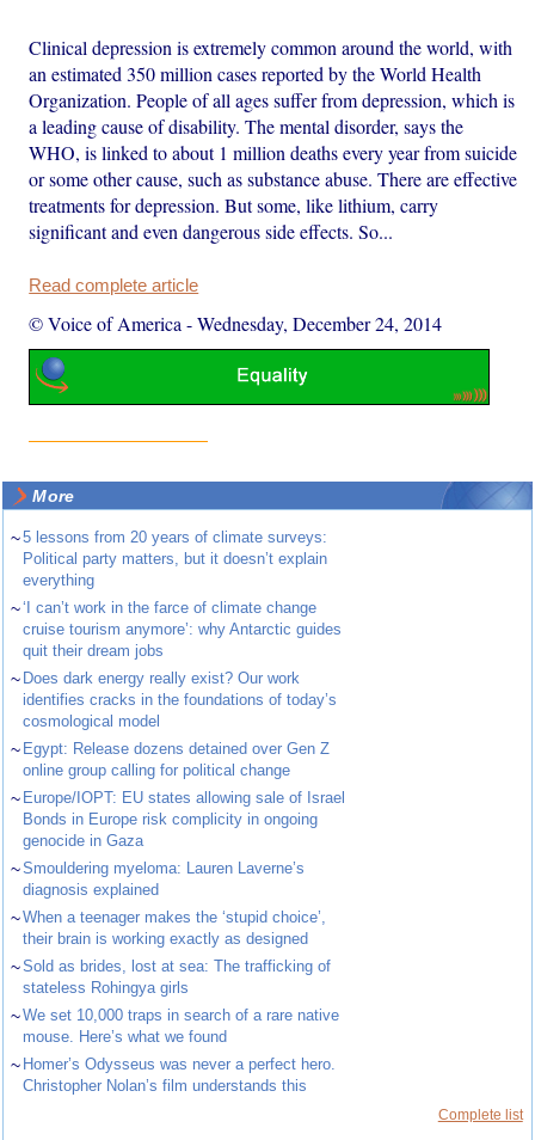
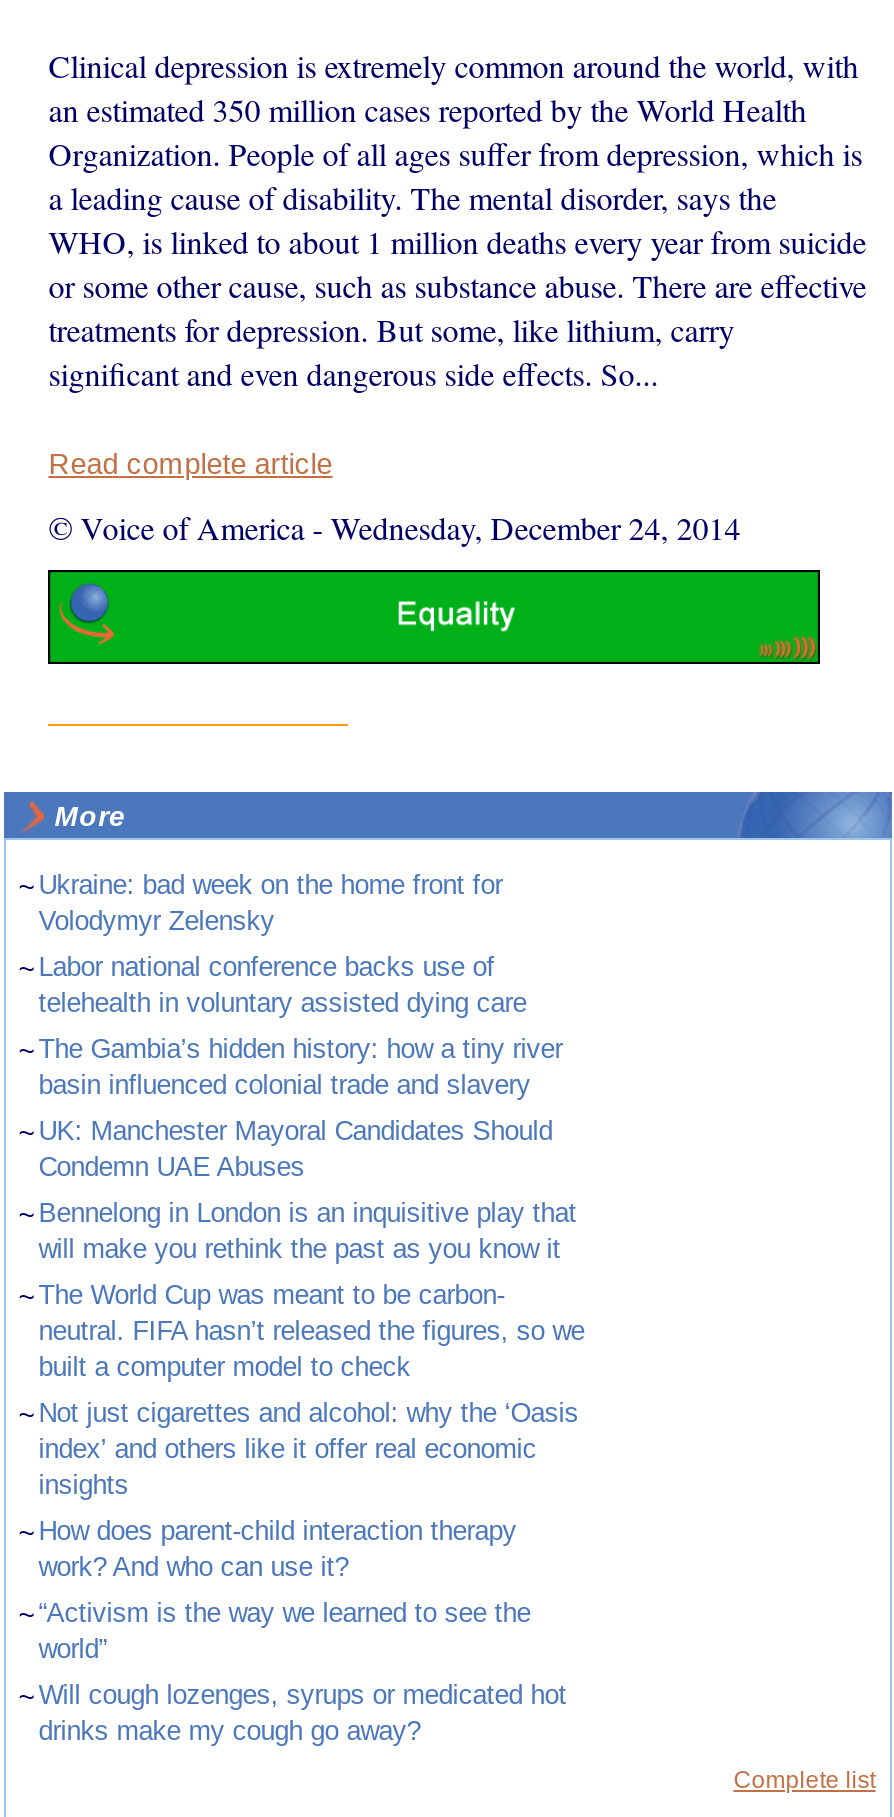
- ~ 5 lessons from 20 years of climate surveys:
- Political party matters, but it doesn’t explain
- everything
+ ~ Ukraine: bad week on the home front for
+ Volodymyr Zelensky

- ~ ‘I can’t work in the farce of climate change
- cruise tourism anymore’: why Antarctic guides
- quit their dream jobs
+ ~ Labor national conference backs use of
+ telehealth in voluntary assisted dying care

- ~ Does dark energy really exist? Our work
- identifies cracks in the foundations of today’s
- cosmological model
+ ~ The Gambia’s hidden history: how a tiny river
+ basin influenced colonial trade and slavery

- ~ Egypt: Release dozens detained over Gen Z
- online group calling for political change
+ ~ UK: Manchester Mayoral Candidates Should
+ Condemn UAE Abuses

- ~ Europe/IOPT: EU states allowing sale of Israel
- Bonds in Europe risk complicity in ongoing
- genocide in Gaza
+ ~ Bennelong in London is an inquisitive play that
+ will make you rethink the past as you know it

- ~ Smouldering myeloma: Lauren Laverne’s
- diagnosis explained
+ ~ The World Cup was meant to be carbon-
+ neutral. FIFA hasn’t released the figures, so we
+ built a computer model to check

- ~ When a teenager makes the ‘stupid choice’,
- their brain is working exactly as designed
+ ~ Not just cigarettes and alcohol: why the ‘Oasis
+ index’ and others like it offer real economic
+ insights

- ~ Sold as brides, lost at sea: The trafficking of
- stateless Rohingya girls
+ ~ How does parent-child interaction therapy
+ work? And who can use it?

- ~ We set 10,000 traps in search of a rare native
- mouse. Here’s what we found
+ ~ “Activism is the way we learned to see the
+ world”

- ~ Homer’s Odysseus was never a perfect hero.
- Christopher Nolan’s film understands this
+ ~ Will cough lozenges, syrups or medicated hot
+ drinks make my cough go away?
